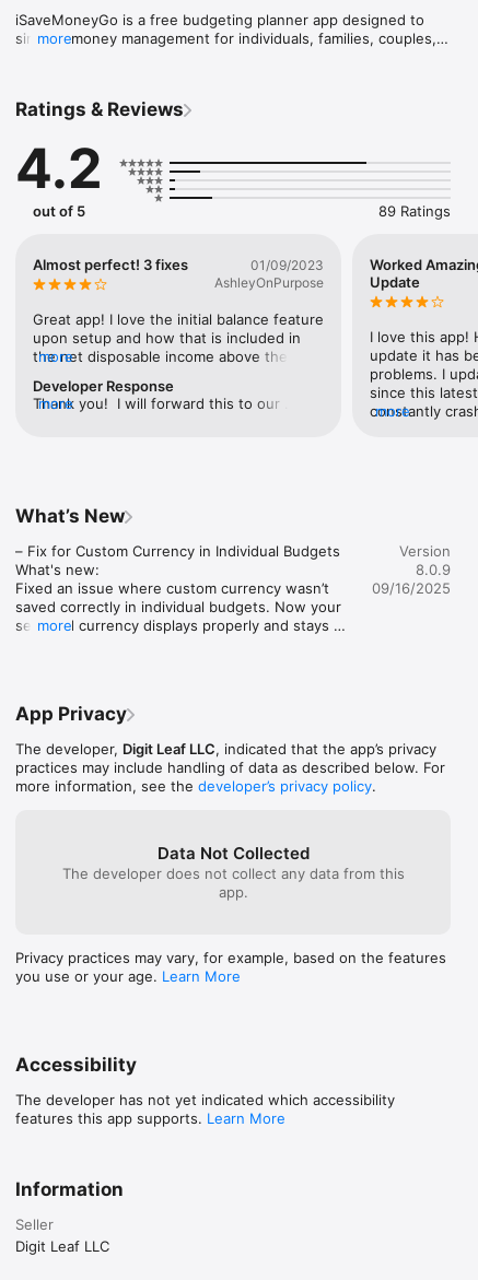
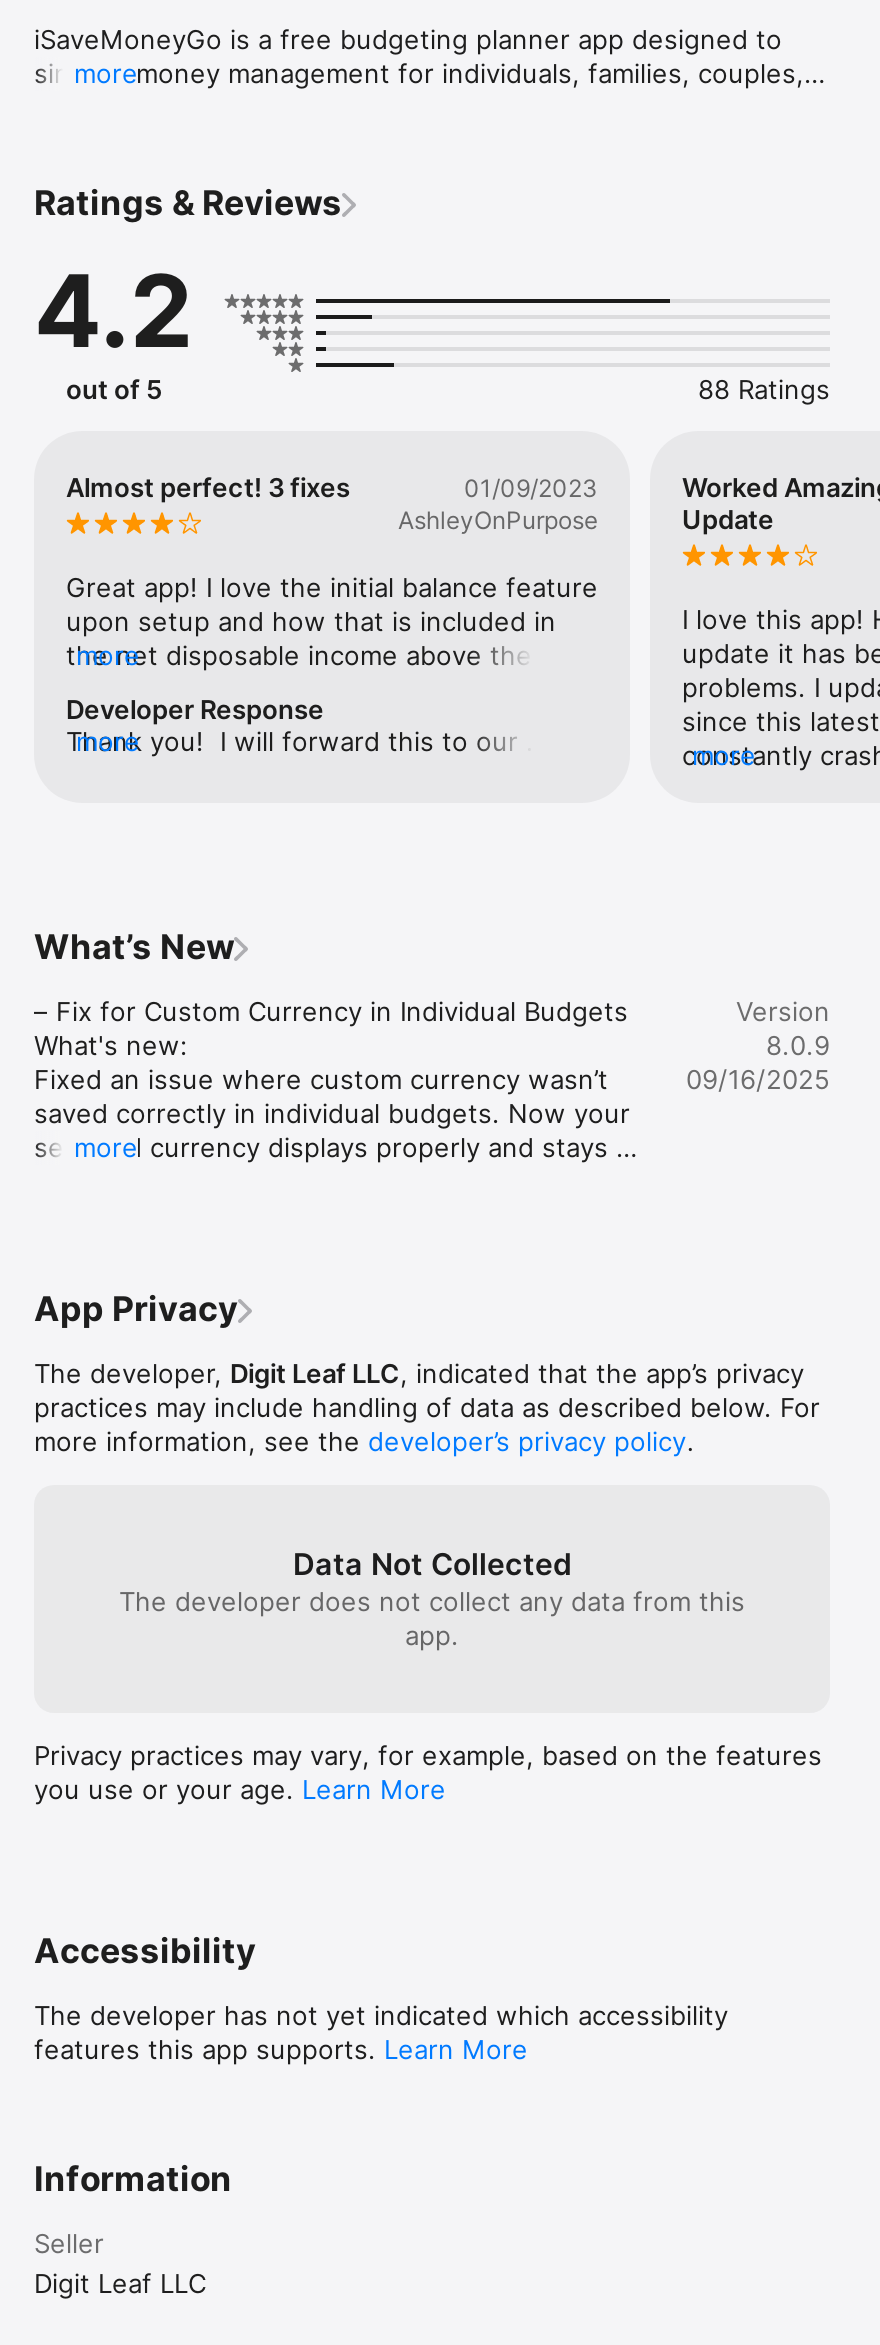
- 89 Ratings
+ 88 Ratings
